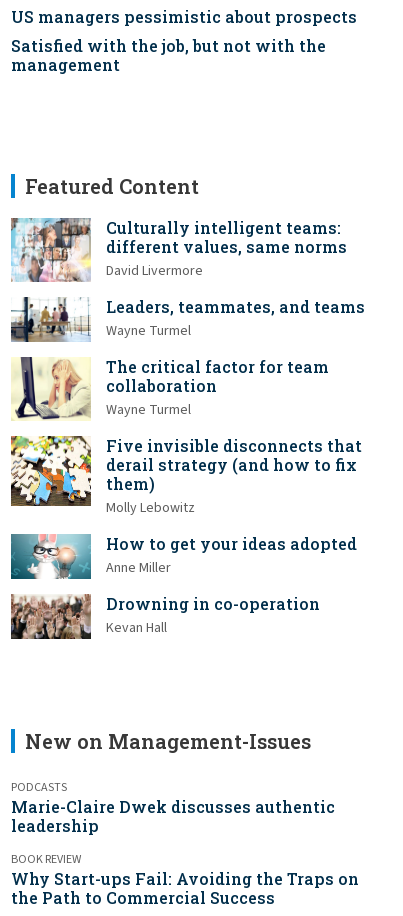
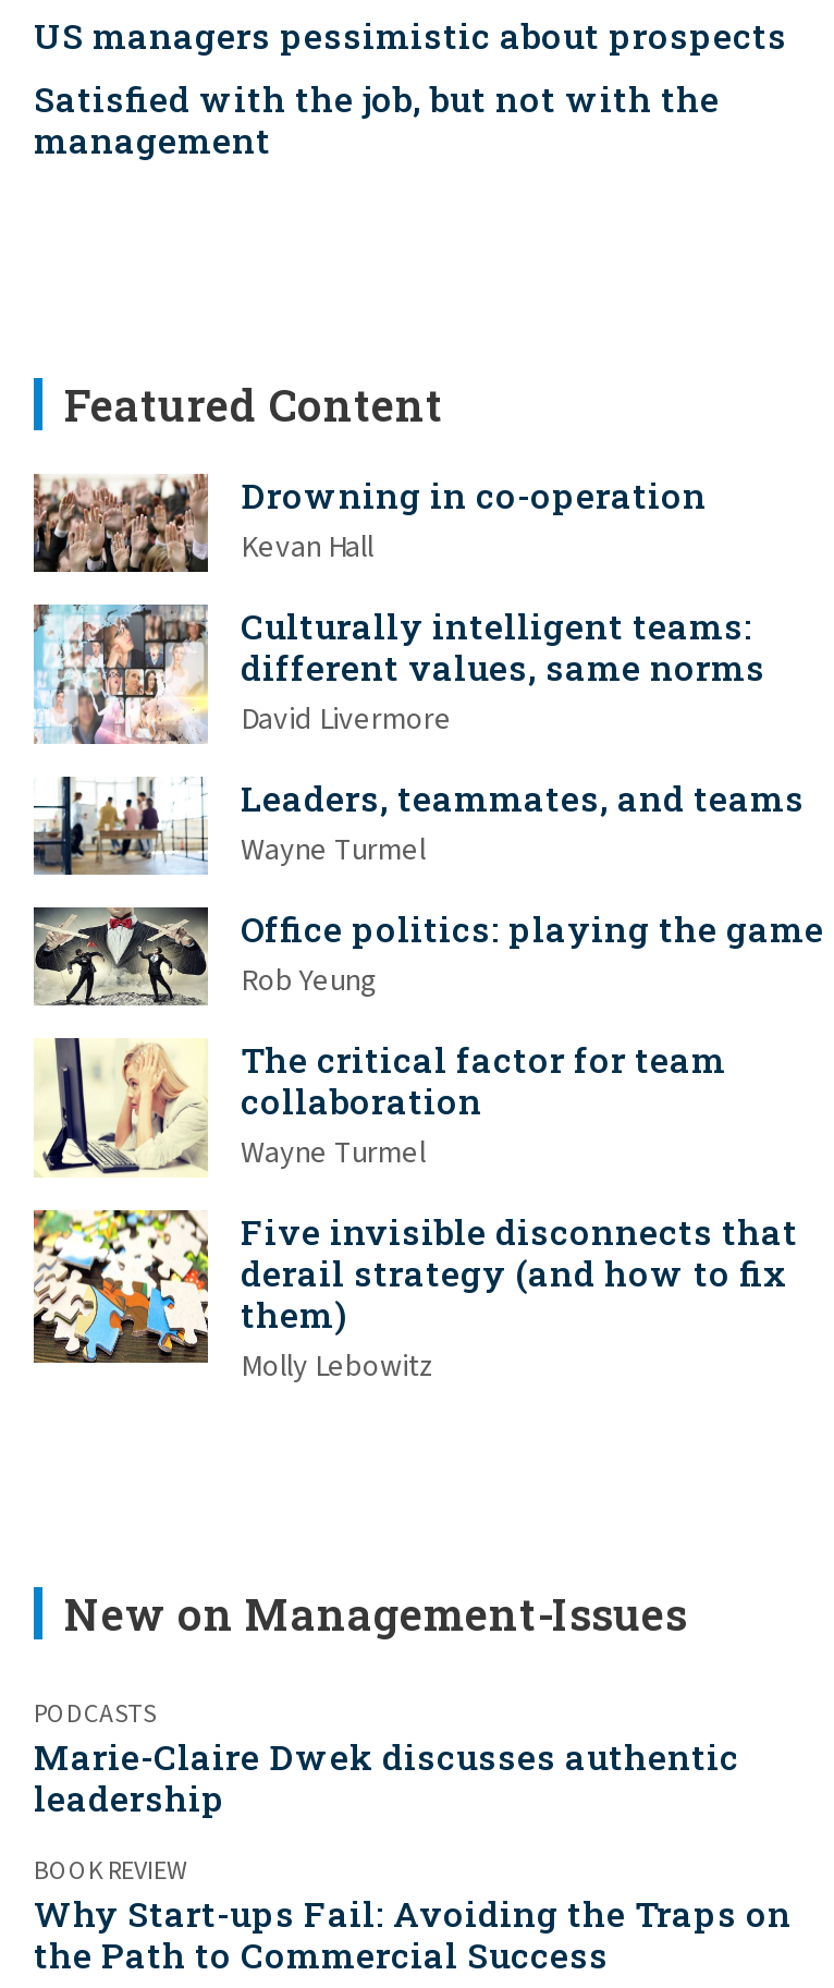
moved down: [image] | Culturally intelligent teams: | different values, same norms | David Livermore | Leaders, teammates, and teams | Wayne Turmel

+ [image]
+ Office politics: playing the game
+ Rob Yeung

moved down: [image] | The critical factor for team | collaboration | Wayne Turmel | Five invisible disconnects that | derail strategy (and how to fix | them) | Molly Lebowitz

- [image]
- How to get your ideas adopted
- Anne Miller

moved up: [image] | Drowning in co-operation | Kevan Hall
